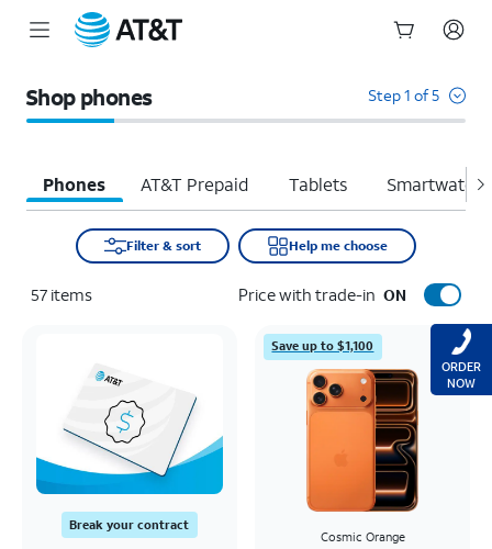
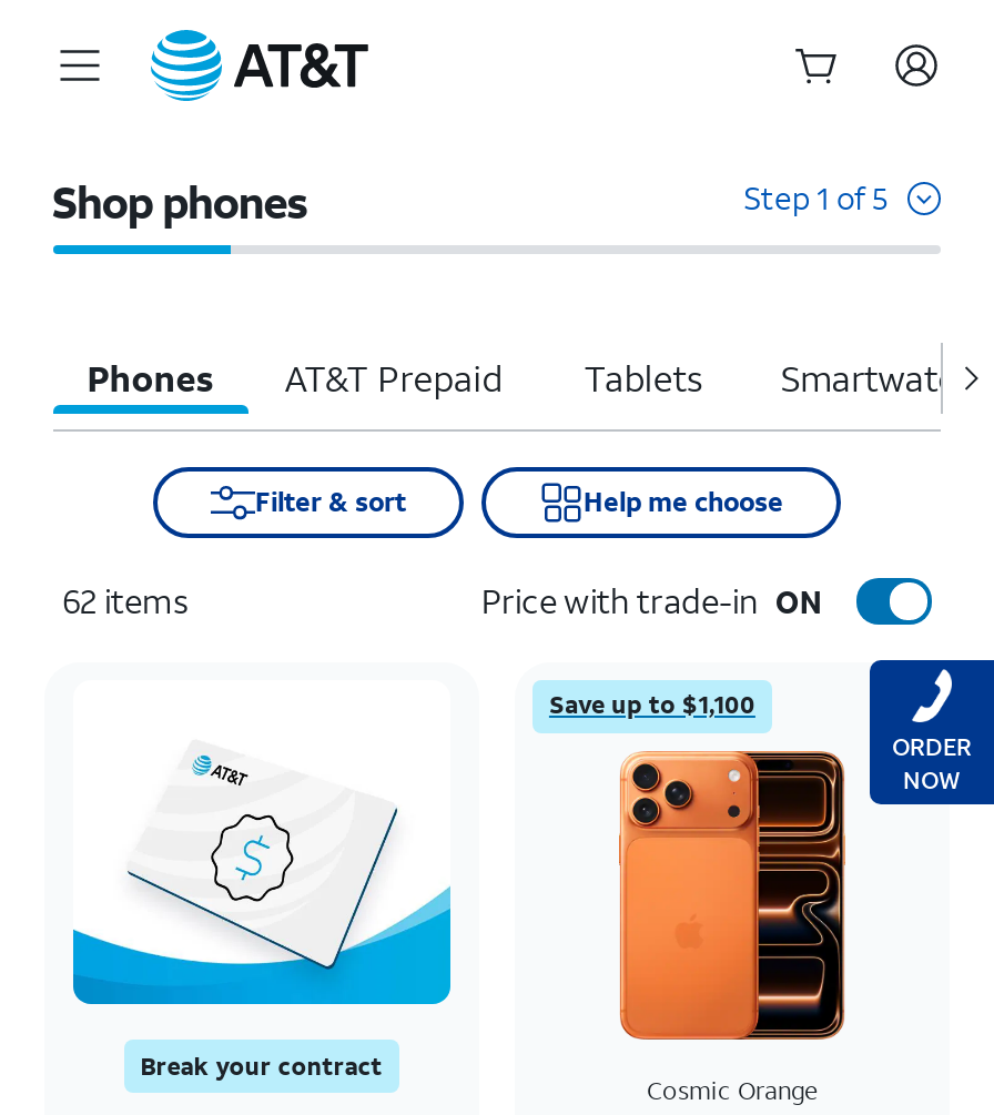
- 57 items
+ 62 items
